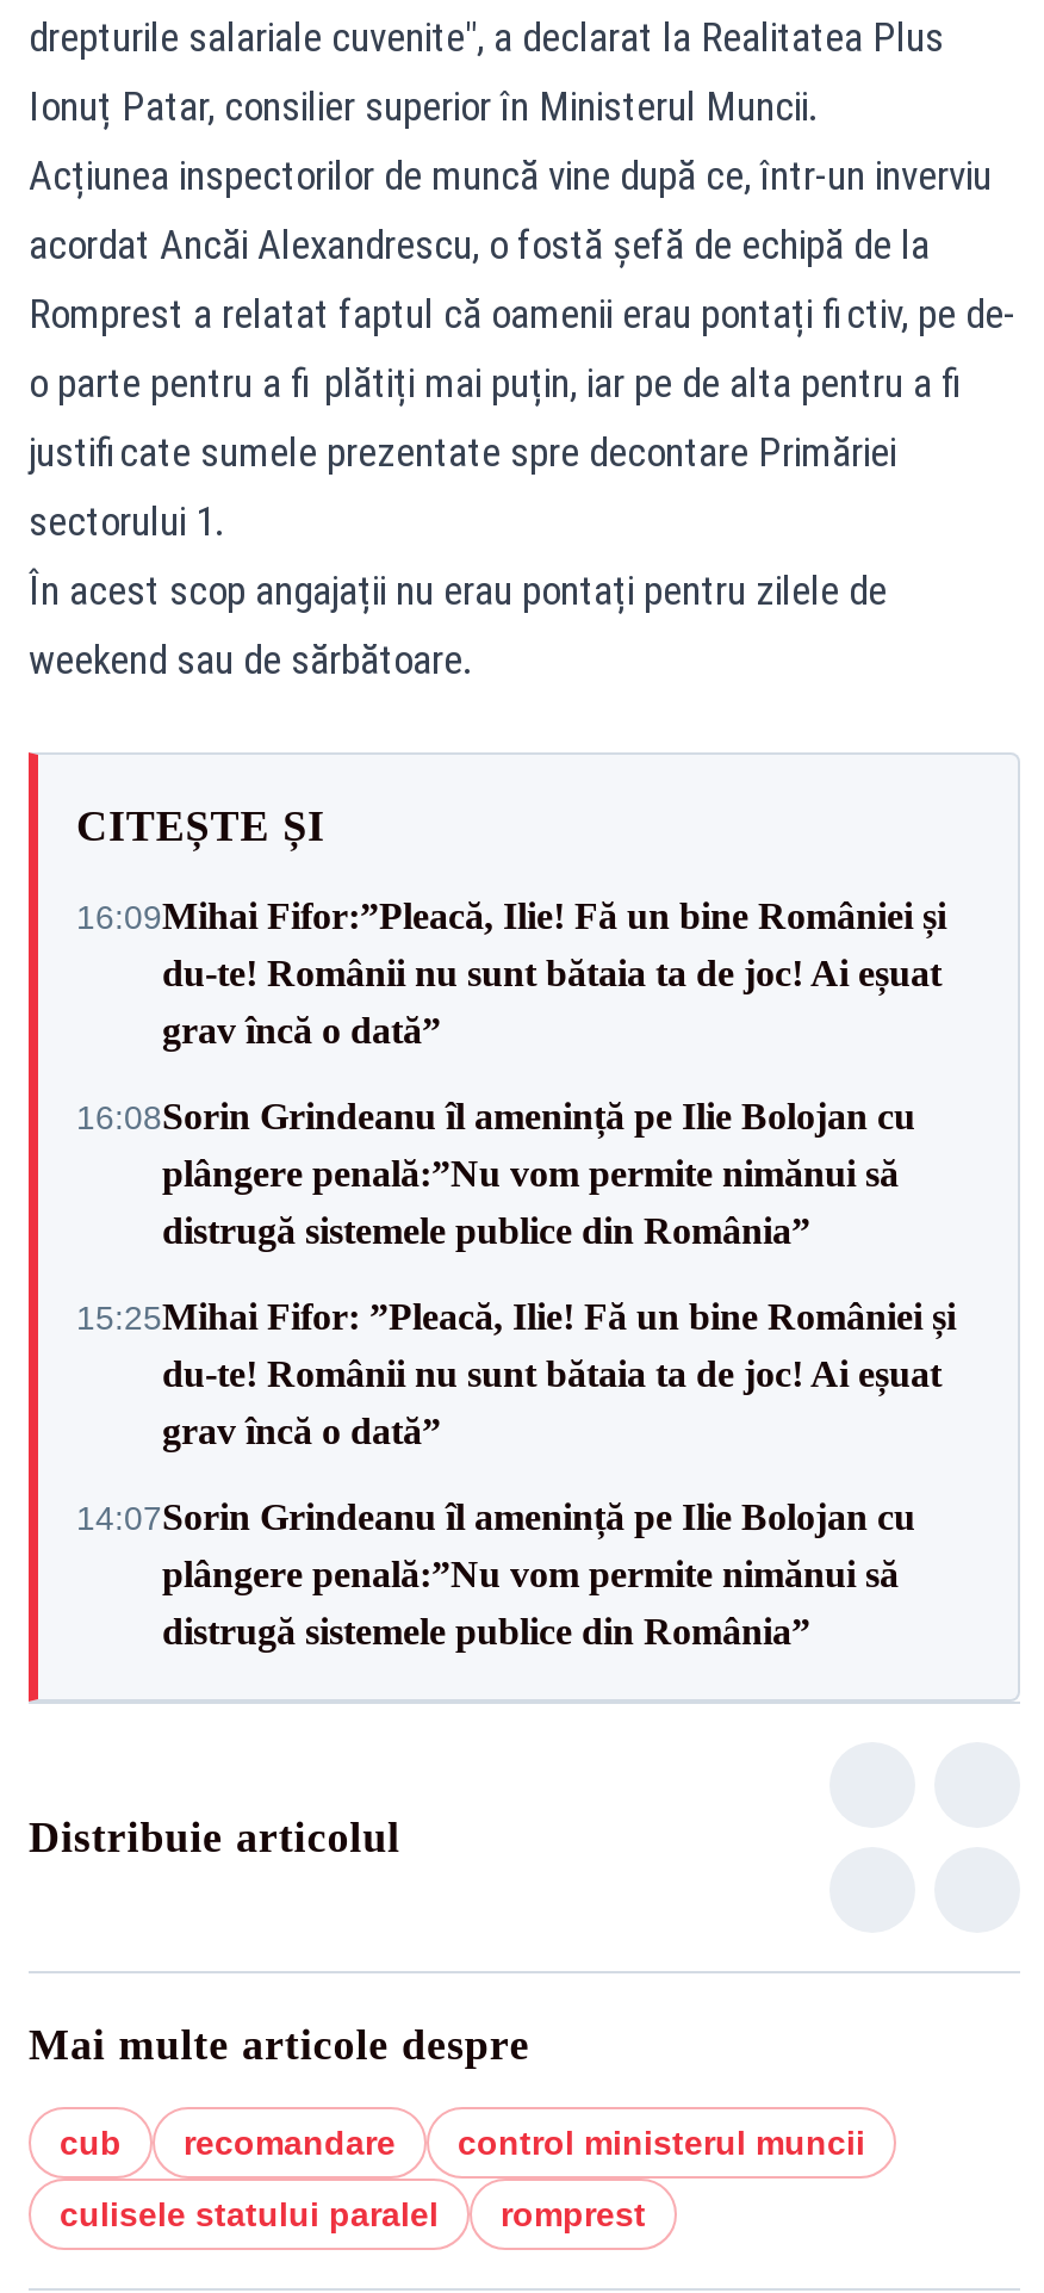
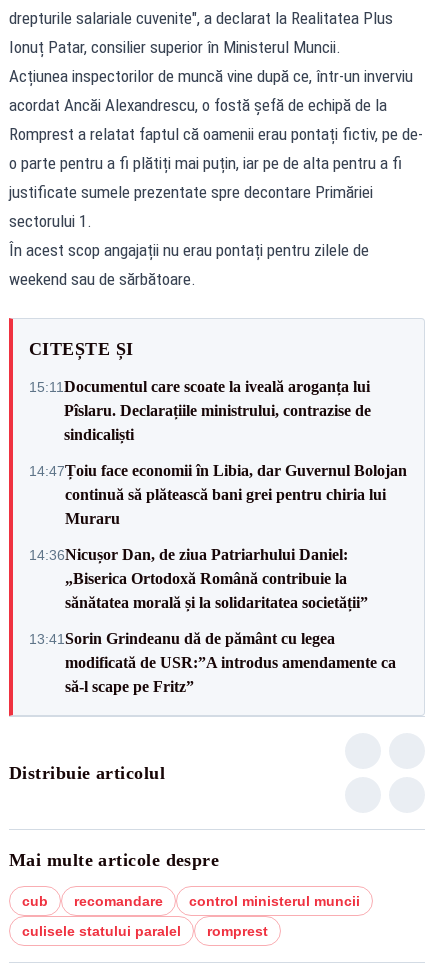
- 16:09Mihai Fifor:”Pleacă, Ilie! Fă un bine României și
- du-te! Românii nu sunt bătaia ta de joc! Ai eșuat
- grav încă o dată”
+ 15:11Documentul care scoate la iveală aroganța lui
+ Pîslaru. Declarațiile ministrului, contrazise de
+ sindicaliști

- 16:08Sorin Grindeanu îl amenință pe Ilie Bolojan cu
- plângere penală:”Nu vom permite nimănui să
- distrugă sistemele publice din România”
+ 14:47Țoiu face economii în Libia, dar Guvernul Bolojan
+ continuă să plătească bani grei pentru chiria lui
+ Muraru

- 15:25Mihai Fifor: ”Pleacă, Ilie! Fă un bine României și
- du-te! Românii nu sunt bătaia ta de joc! Ai eșuat
- grav încă o dată”
+ 14:36Nicușor Dan, de ziua Patriarhului Daniel:
+ „Biserica Ortodoxă Română contribuie la
+ sănătatea morală și la solidaritatea societății”

- 14:07Sorin Grindeanu îl amenință pe Ilie Bolojan cu
- plângere penală:”Nu vom permite nimănui să
- distrugă sistemele publice din România”
+ 13:41Sorin Grindeanu dă de pământ cu legea
+ modificată de USR:”A introdus amendamente ca
+ să-l scape pe Fritz”
